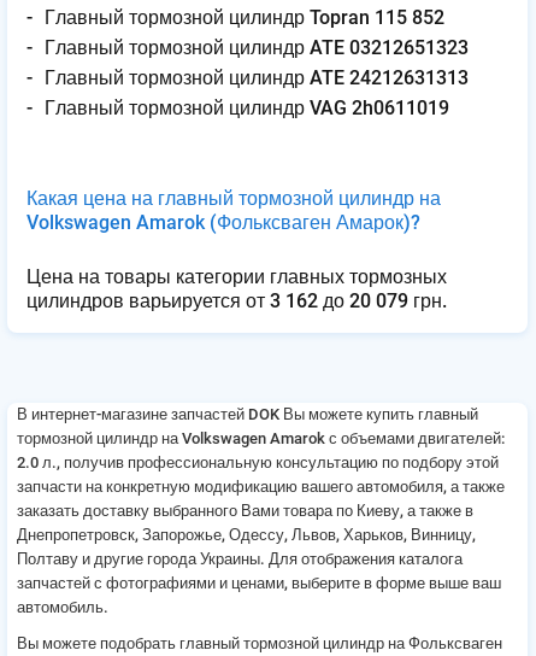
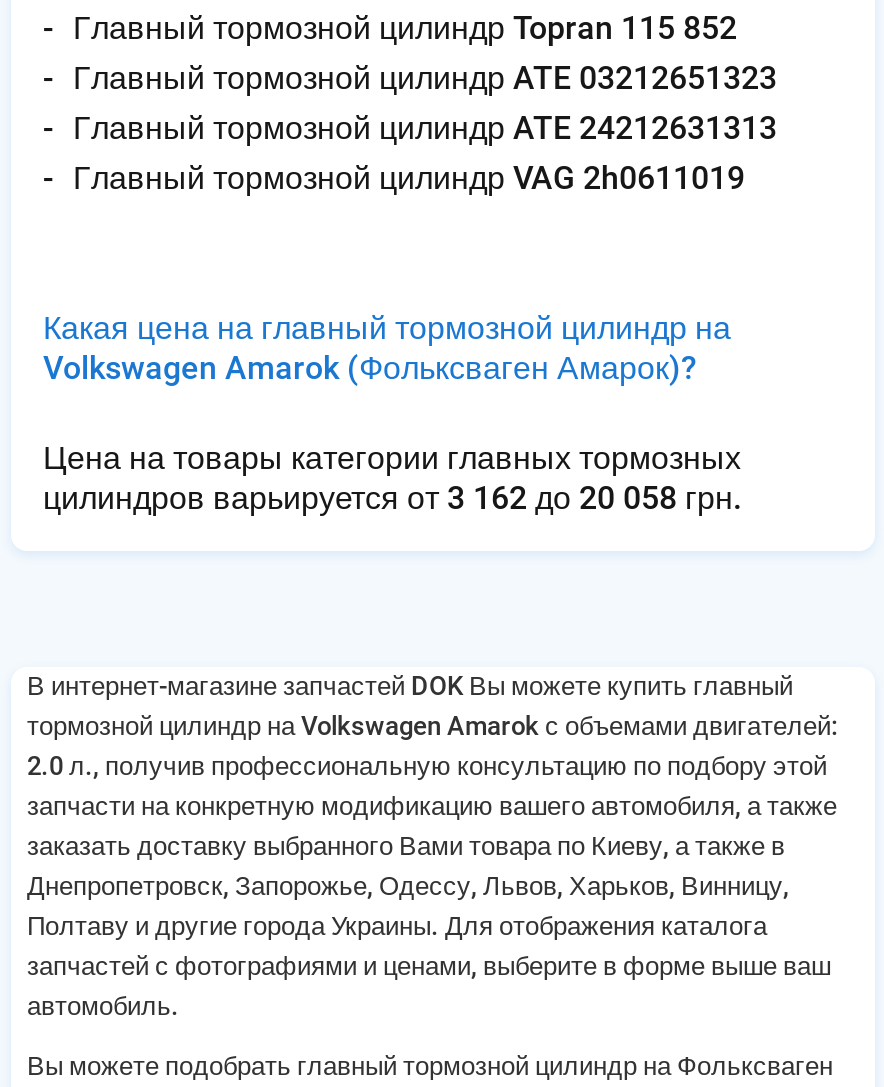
- цилиндров варьируется от 3 162 до 20 079 грн.
+ цилиндров варьируется от 3 162 до 20 058 грн.
